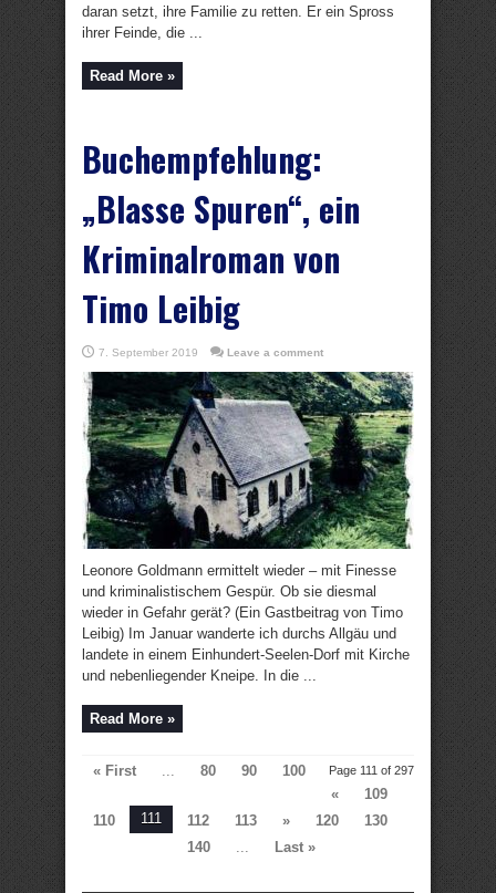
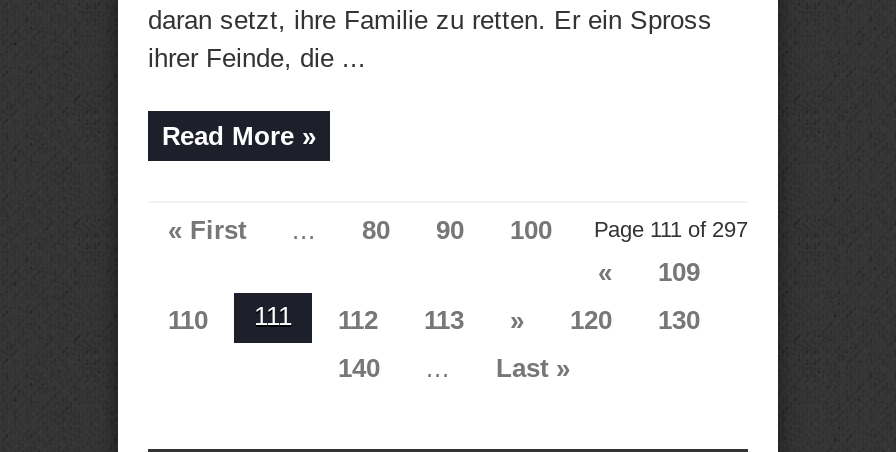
- Buchempfehlung:
- „Blasse Spuren“, ein
- Kriminalroman von
- Timo Leibig
- 7. September 2019
- Leave a comment

- [image]
- Leonore Goldmann ermittelt wieder – mit Finesse
- und kriminalistischem Gespür. Ob sie diesmal
- wieder in Gefahr gerät? (Ein Gastbeitrag von Timo
- Leibig) Im Januar wanderte ich durchs Allgäu und
- landete in einem Einhundert-Seelen-Dorf mit Kirche
- und nebenliegender Kneipe. In die ...
- Read More »
